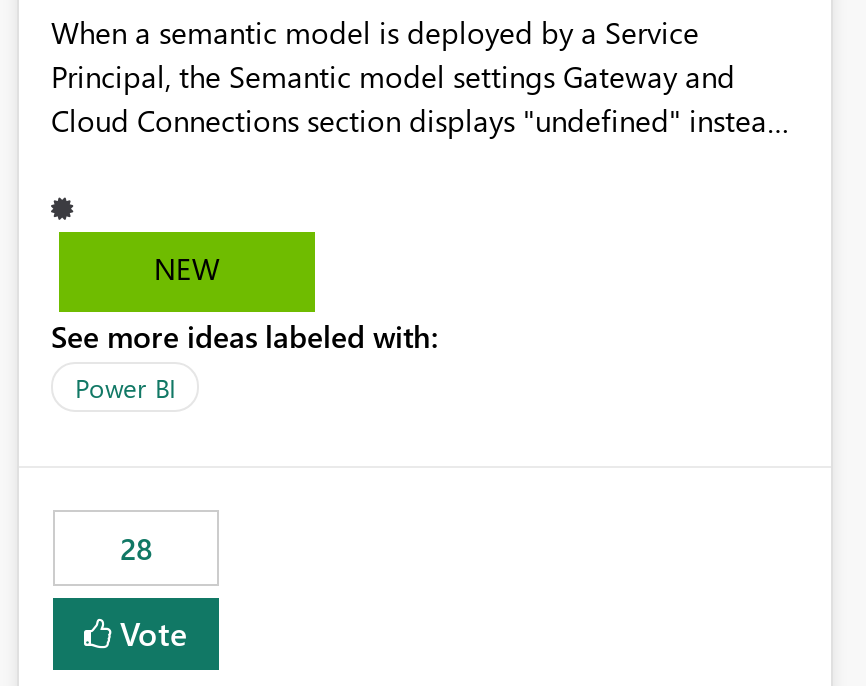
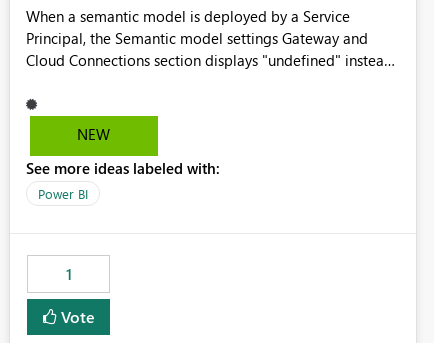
- 28
+ 1
